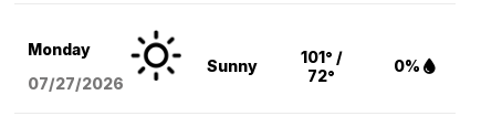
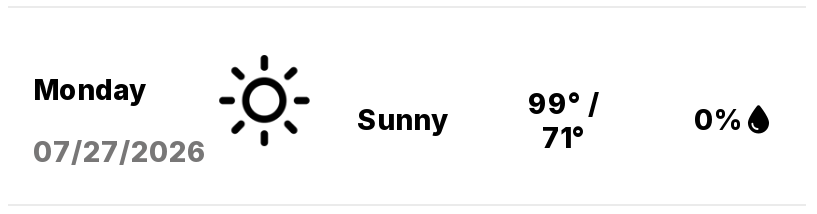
- 101° /
+ 99° /

- 72°
+ 71°
